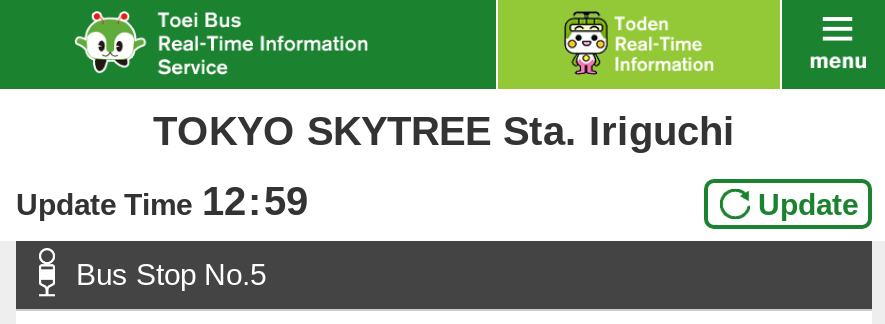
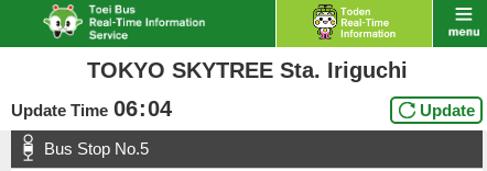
- Update Time 12:59
+ Update Time 06:04
